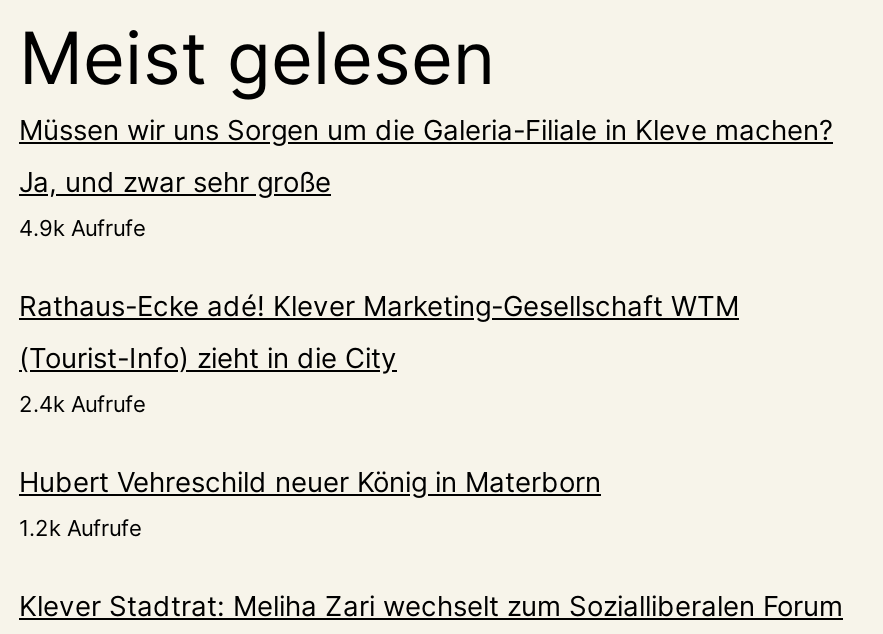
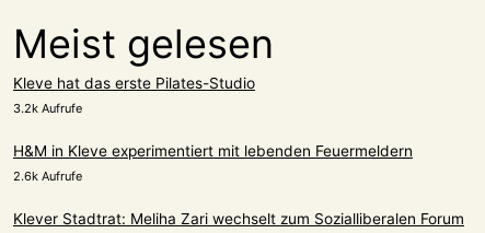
- Müssen wir uns Sorgen um die Galeria-Filiale in Kleve machen?
- Ja, und zwar sehr große
- 4.9k Aufrufe
- Rathaus-Ecke adé! Klever Marketing-Gesellschaft WTM
- (Tourist-Info) zieht in die City
- 2.4k Aufrufe
- Hubert Vehreschild neuer König in Materborn
- 1.2k Aufrufe
+ Kleve hat das erste Pilates-Studio
+ 3.2k Aufrufe
+ H&M in Kleve experimentiert mit lebenden Feuermeldern
+ 2.6k Aufrufe
